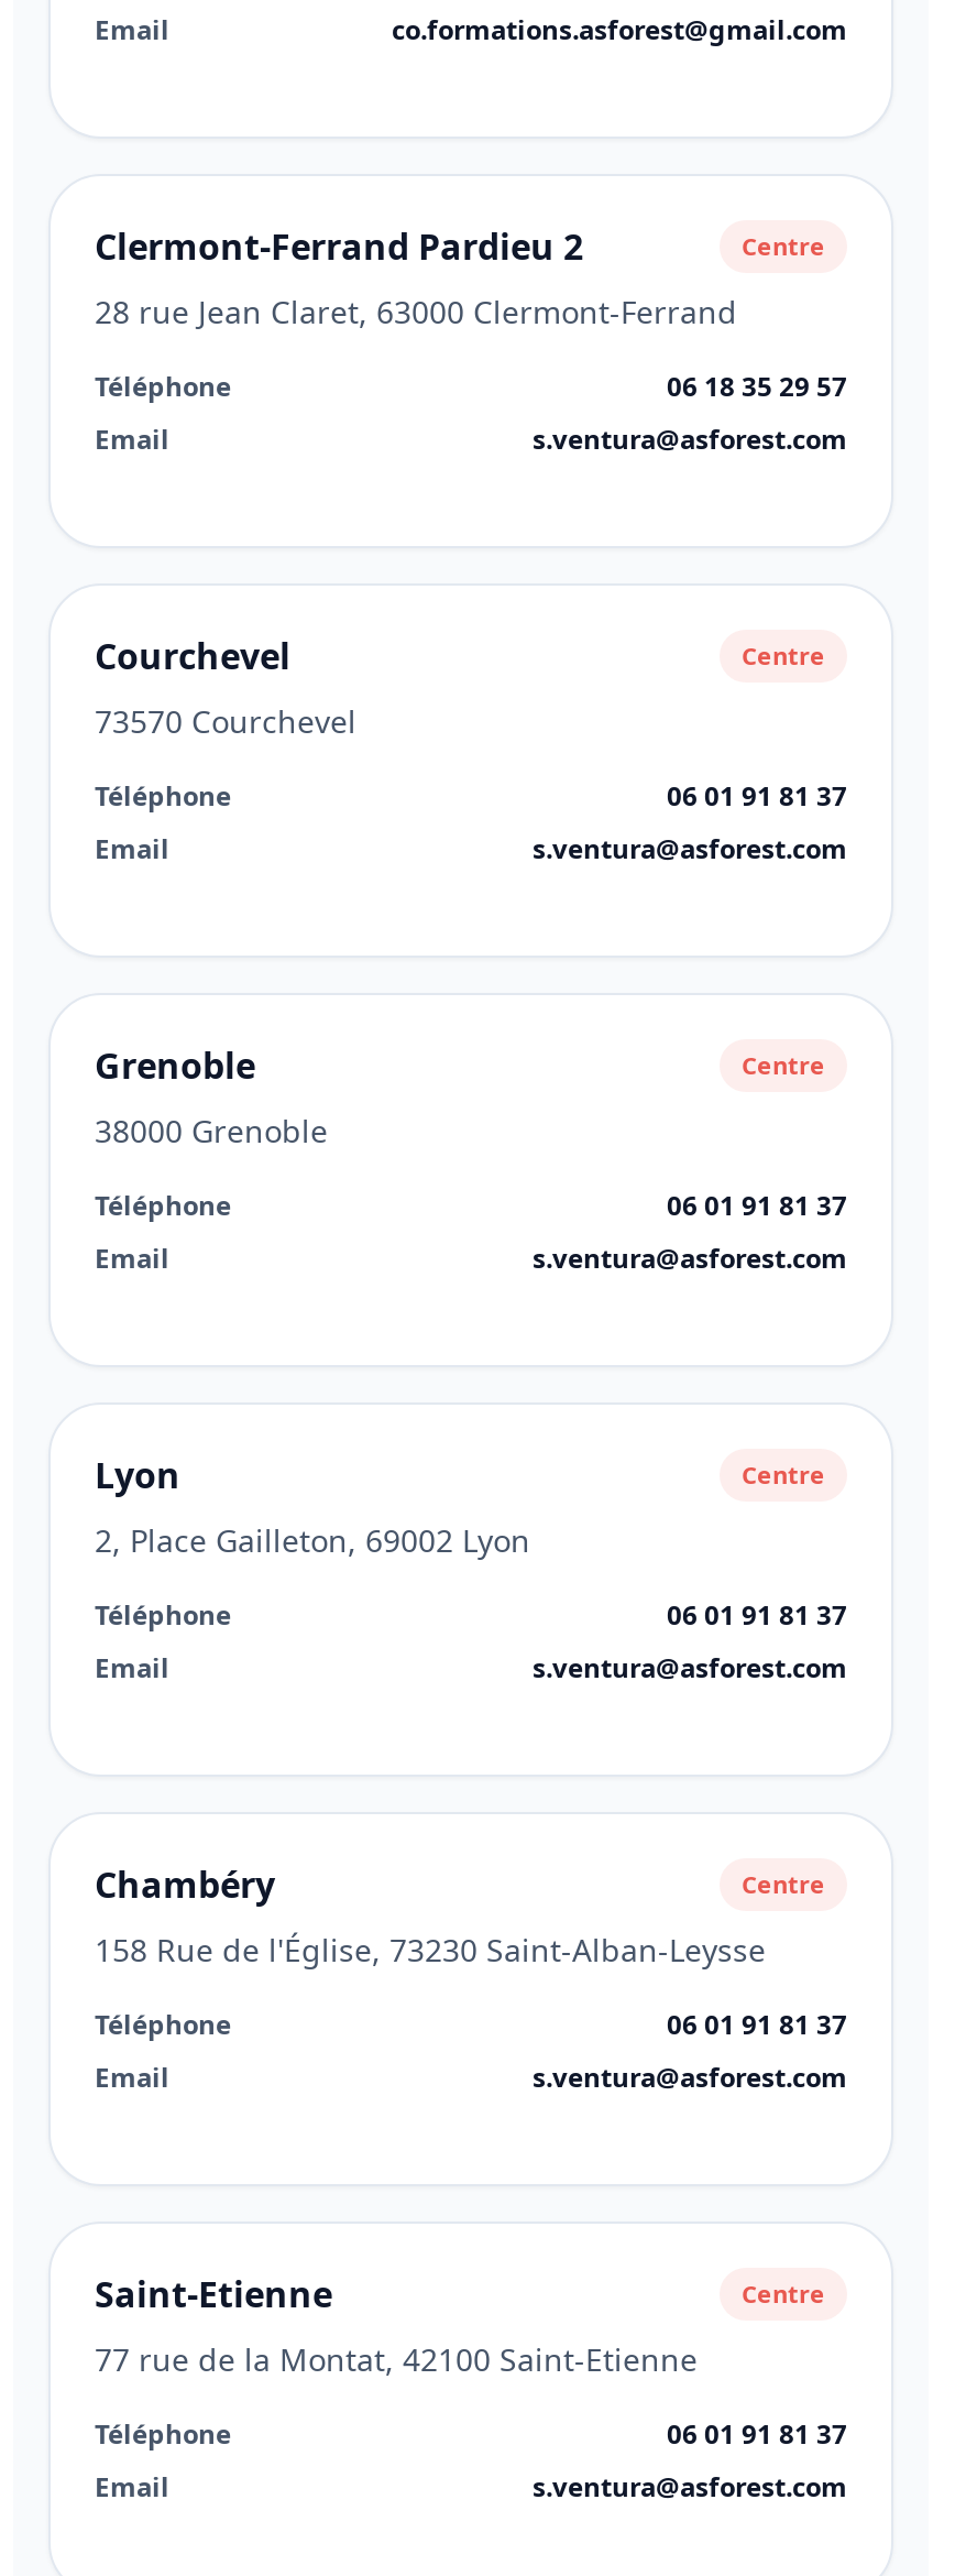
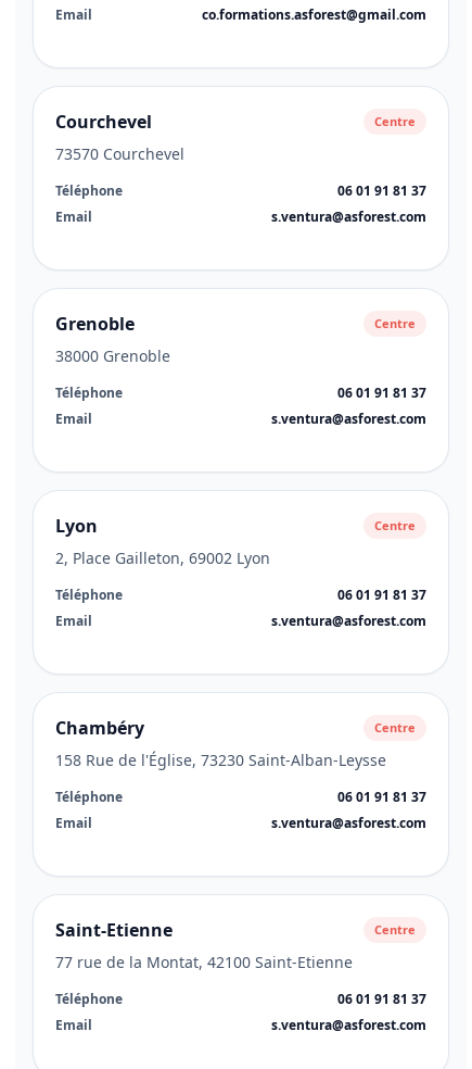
- Clermont-Ferrand Pardieu 2
- Centre
- 28 rue Jean Claret, 63000 Clermont-Ferrand
- Téléphone
- 06 18 35 29 57
- Email
- s.ventura@asforest.com
